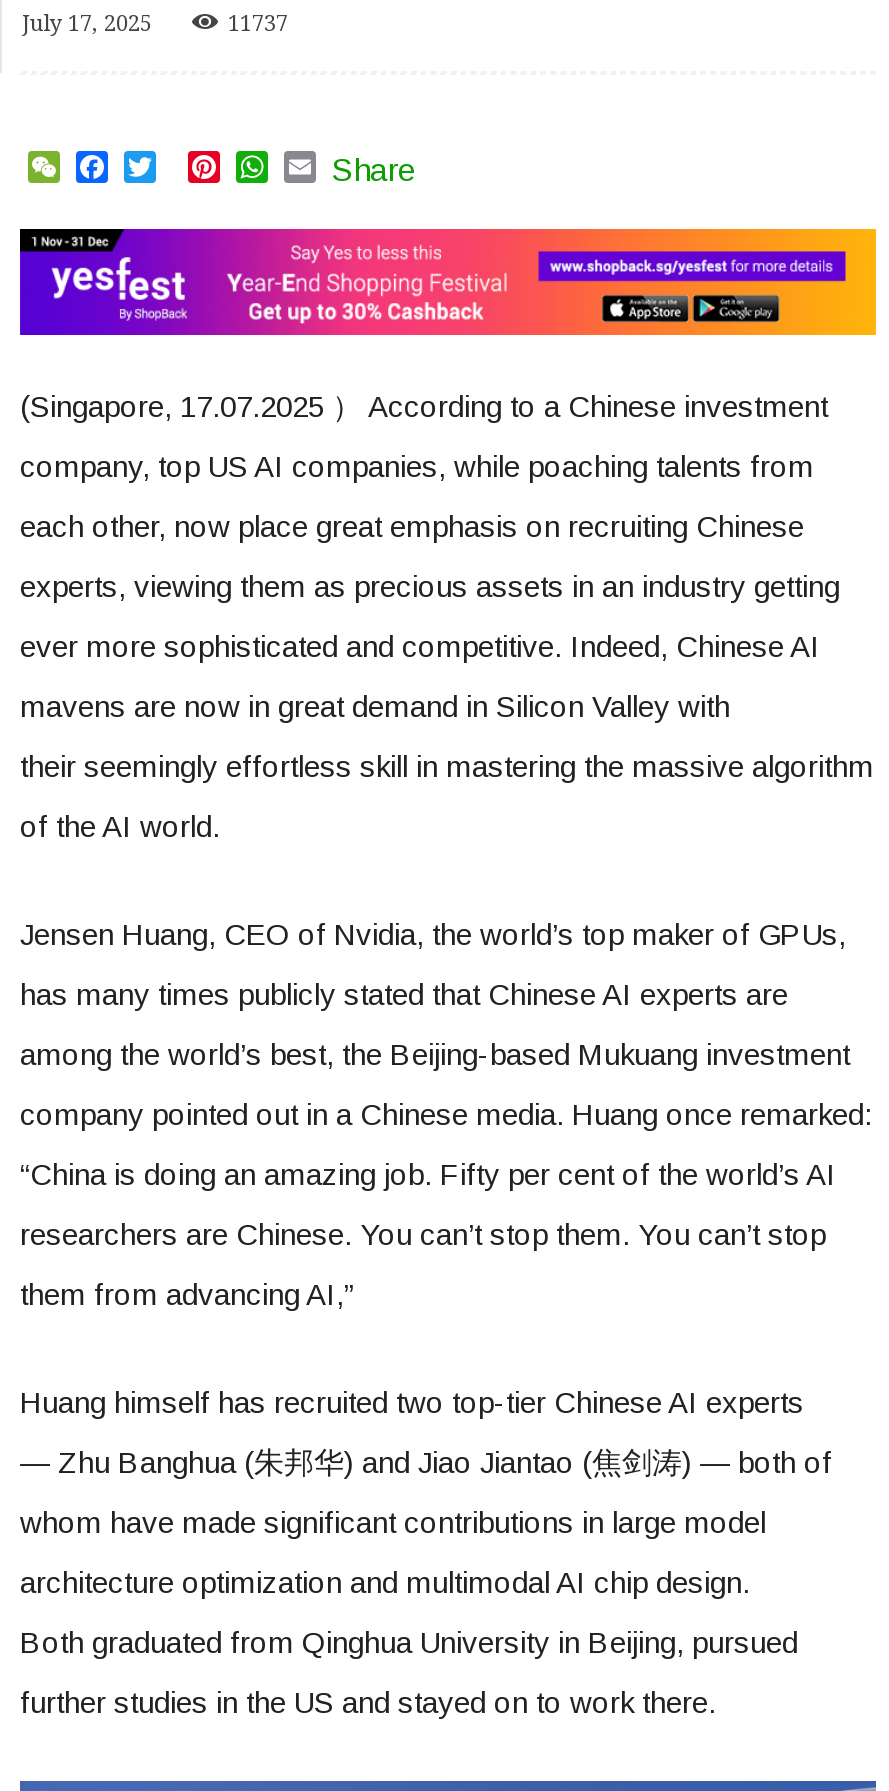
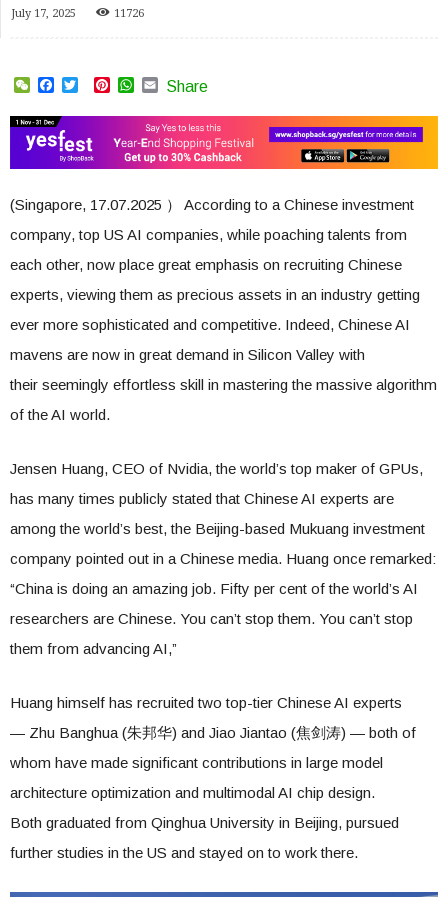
- 11737
+ 11726
